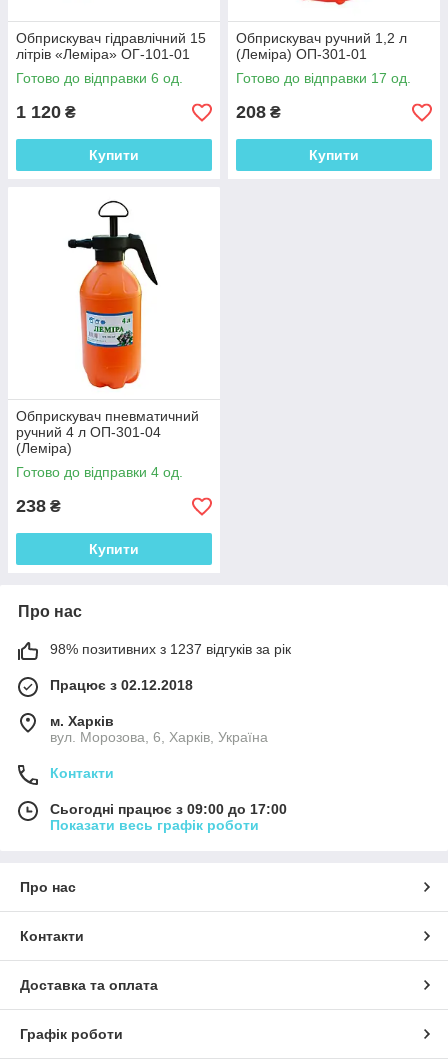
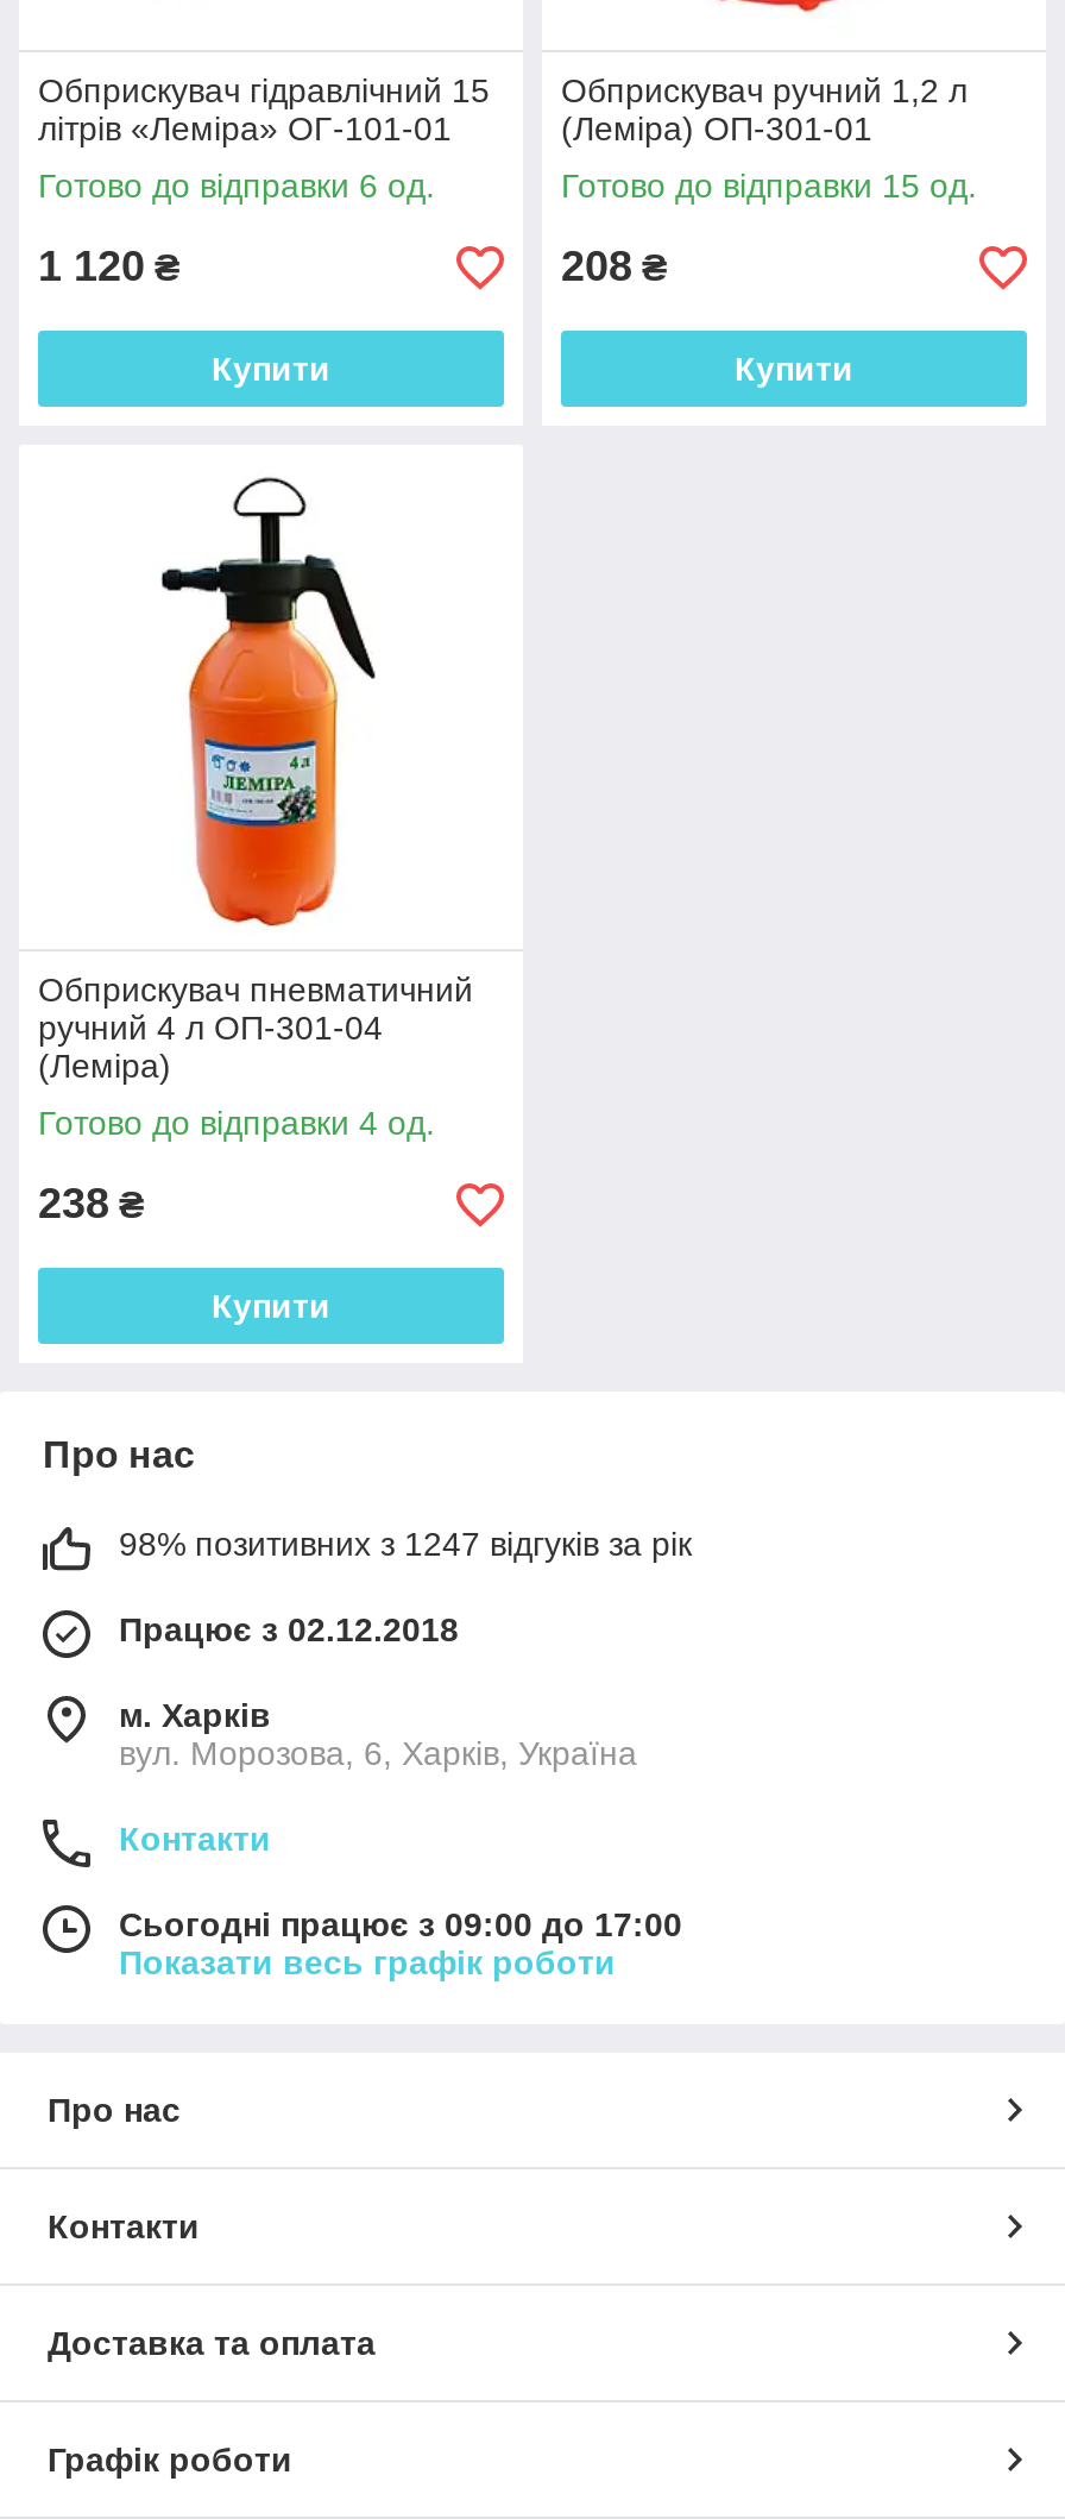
- Готово до відправки 17 од.
+ Готово до відправки 15 од.

- 98% позитивних з 1237 відгуків за рік
+ 98% позитивних з 1247 відгуків за рік
